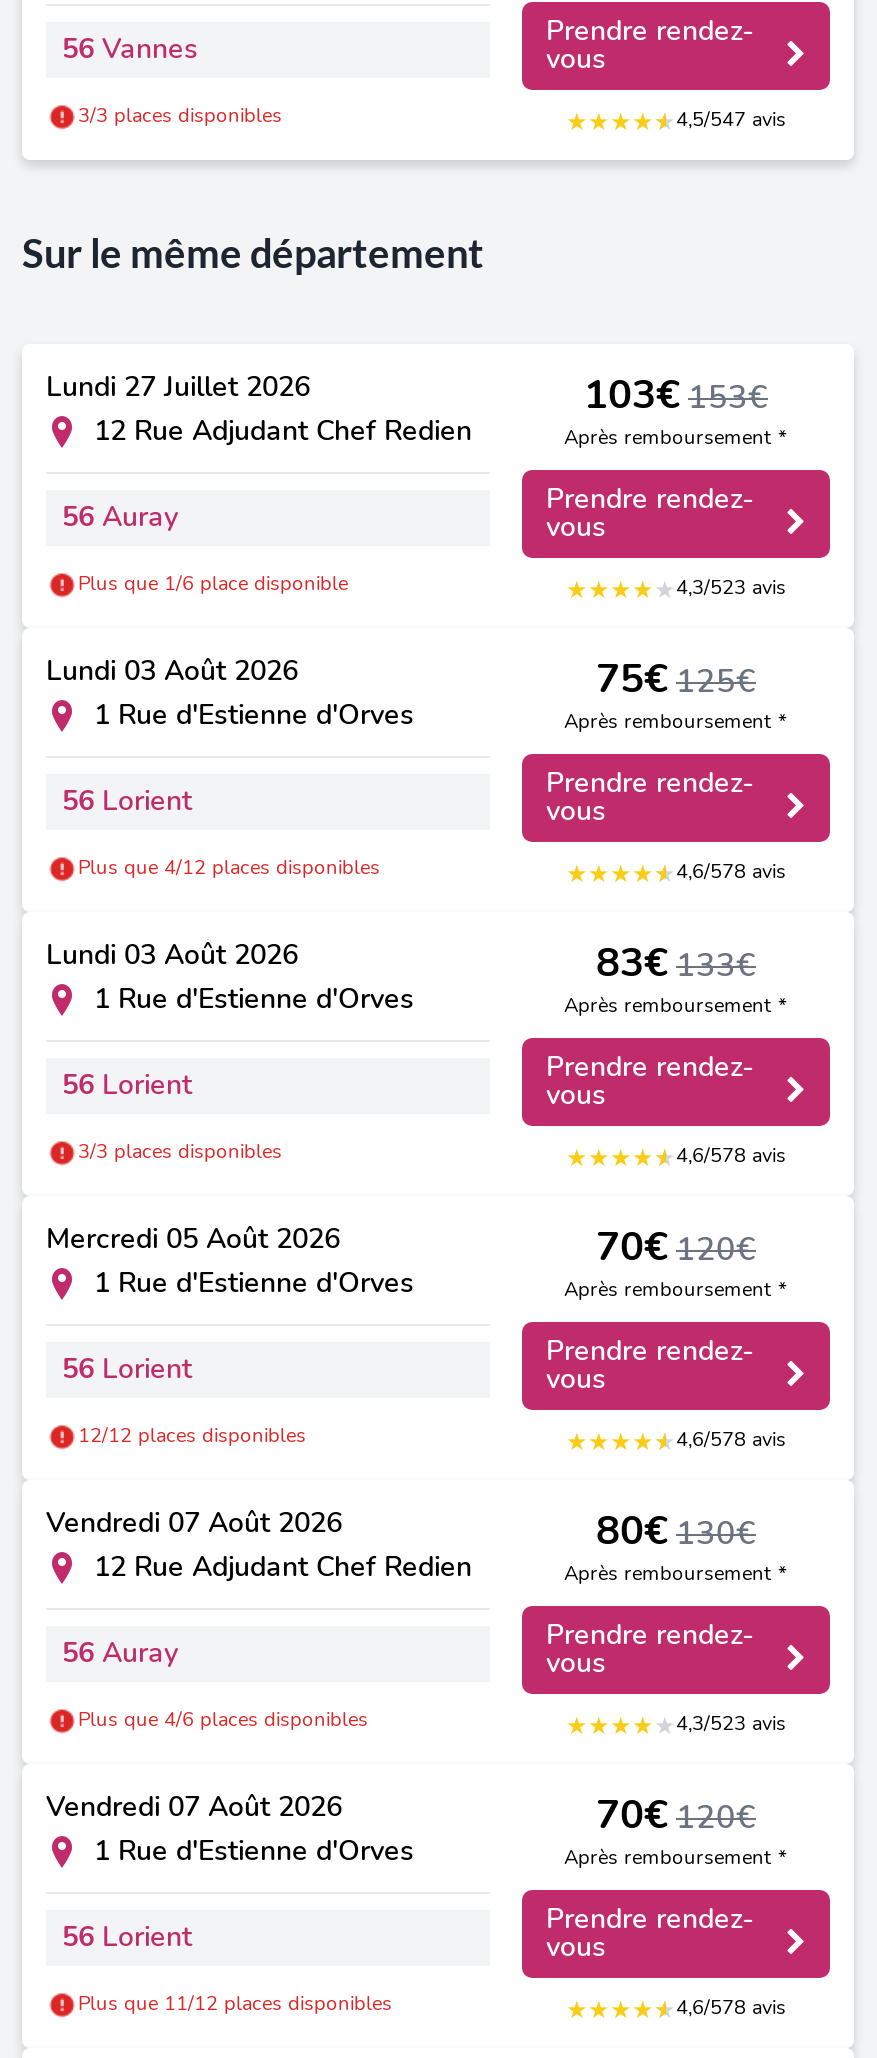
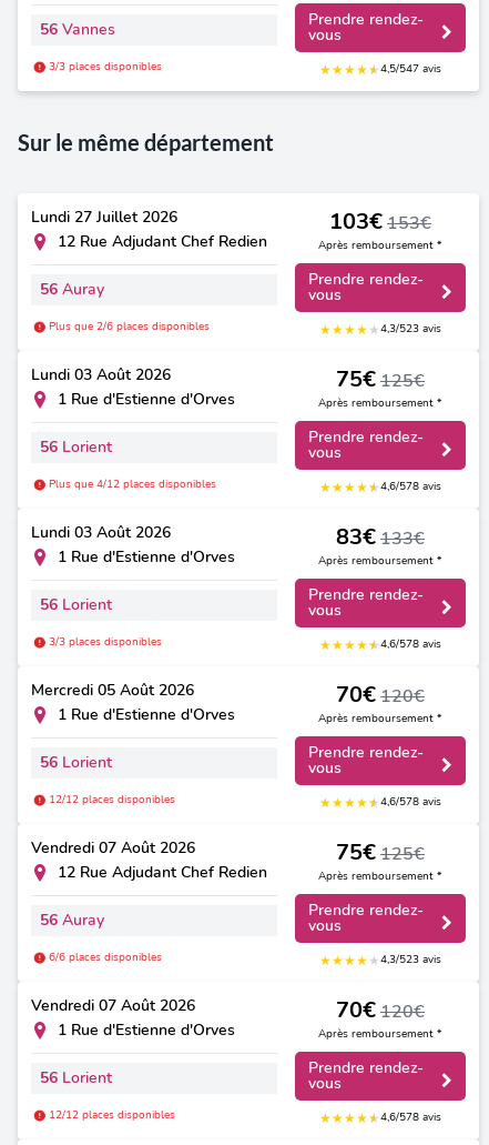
- Plus que 1/6 place disponible
+ Plus que 2/6 places disponibles

- 80€ 130€
+ 75€ 125€

- Plus que 4/6 places disponibles
+ 6/6 places disponibles

- Plus que 11/12 places disponibles
+ 12/12 places disponibles
